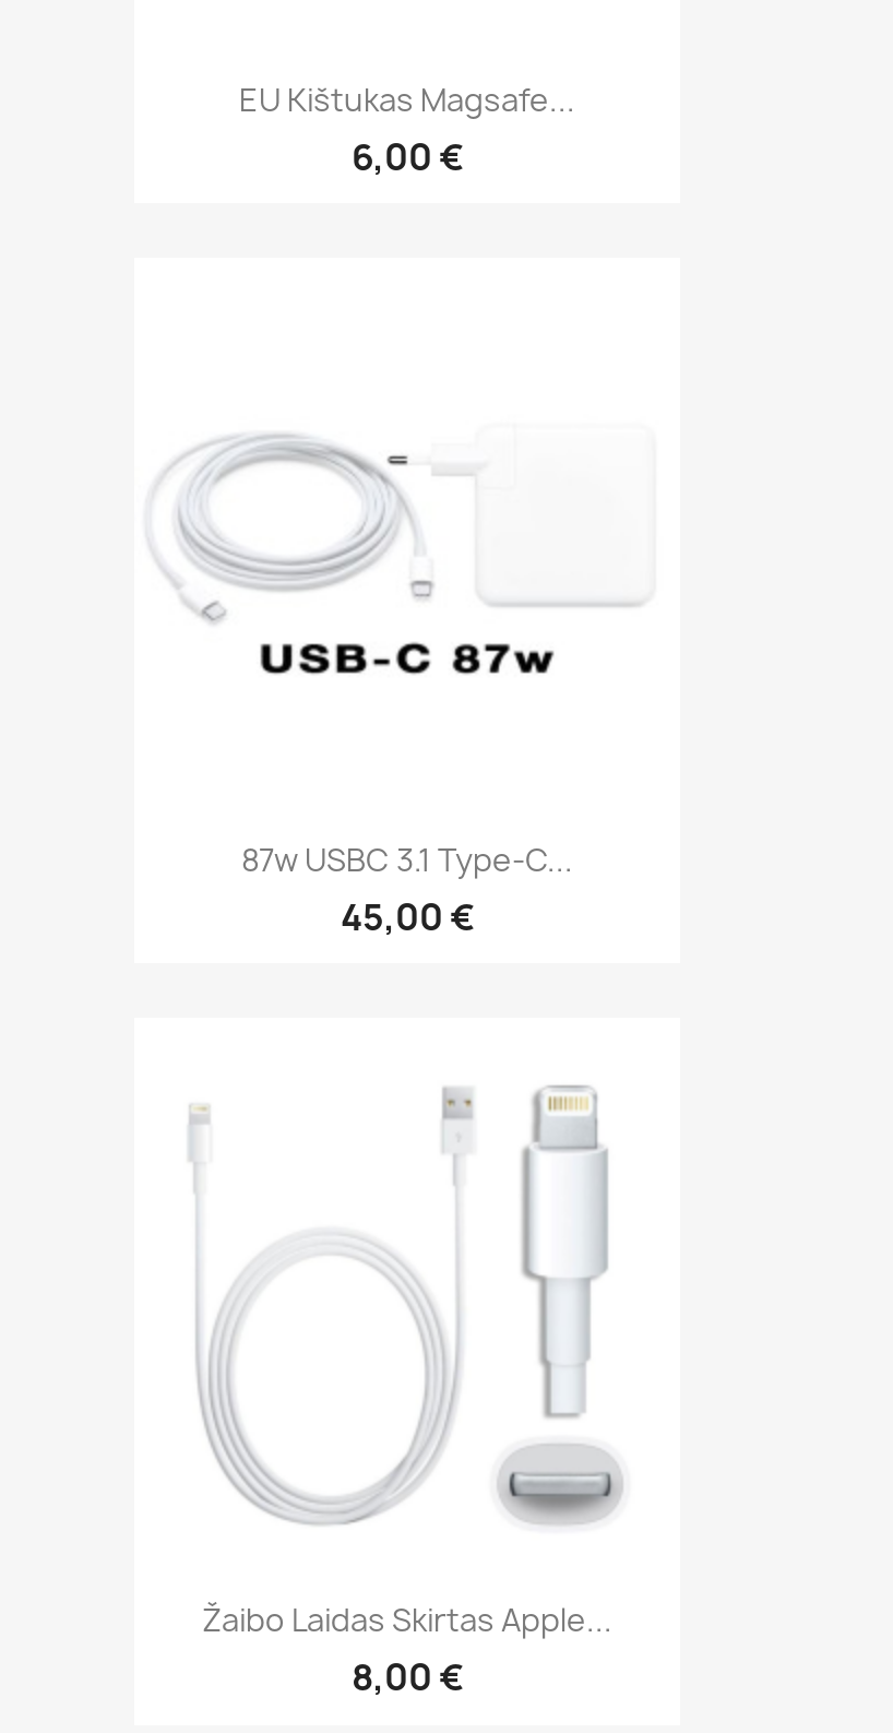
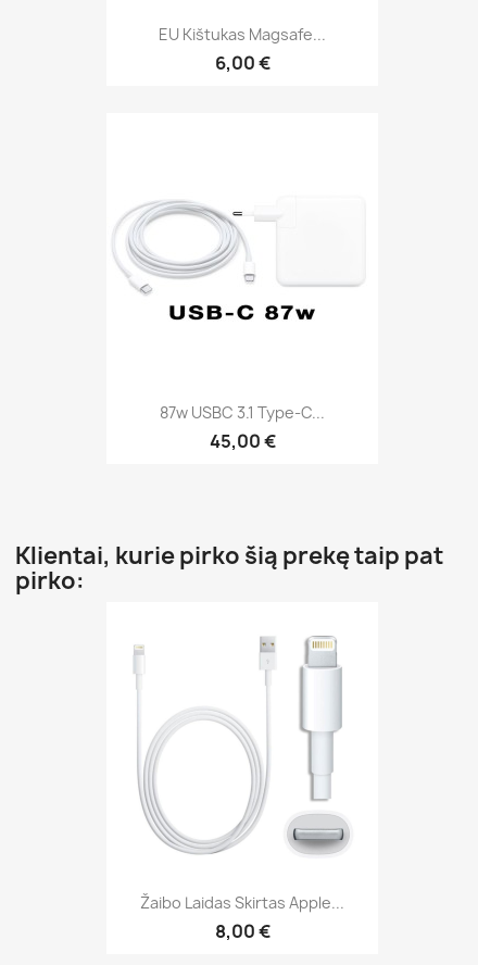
+ Klientai, kurie pirko šią prekę taip pat
+ pirko:
